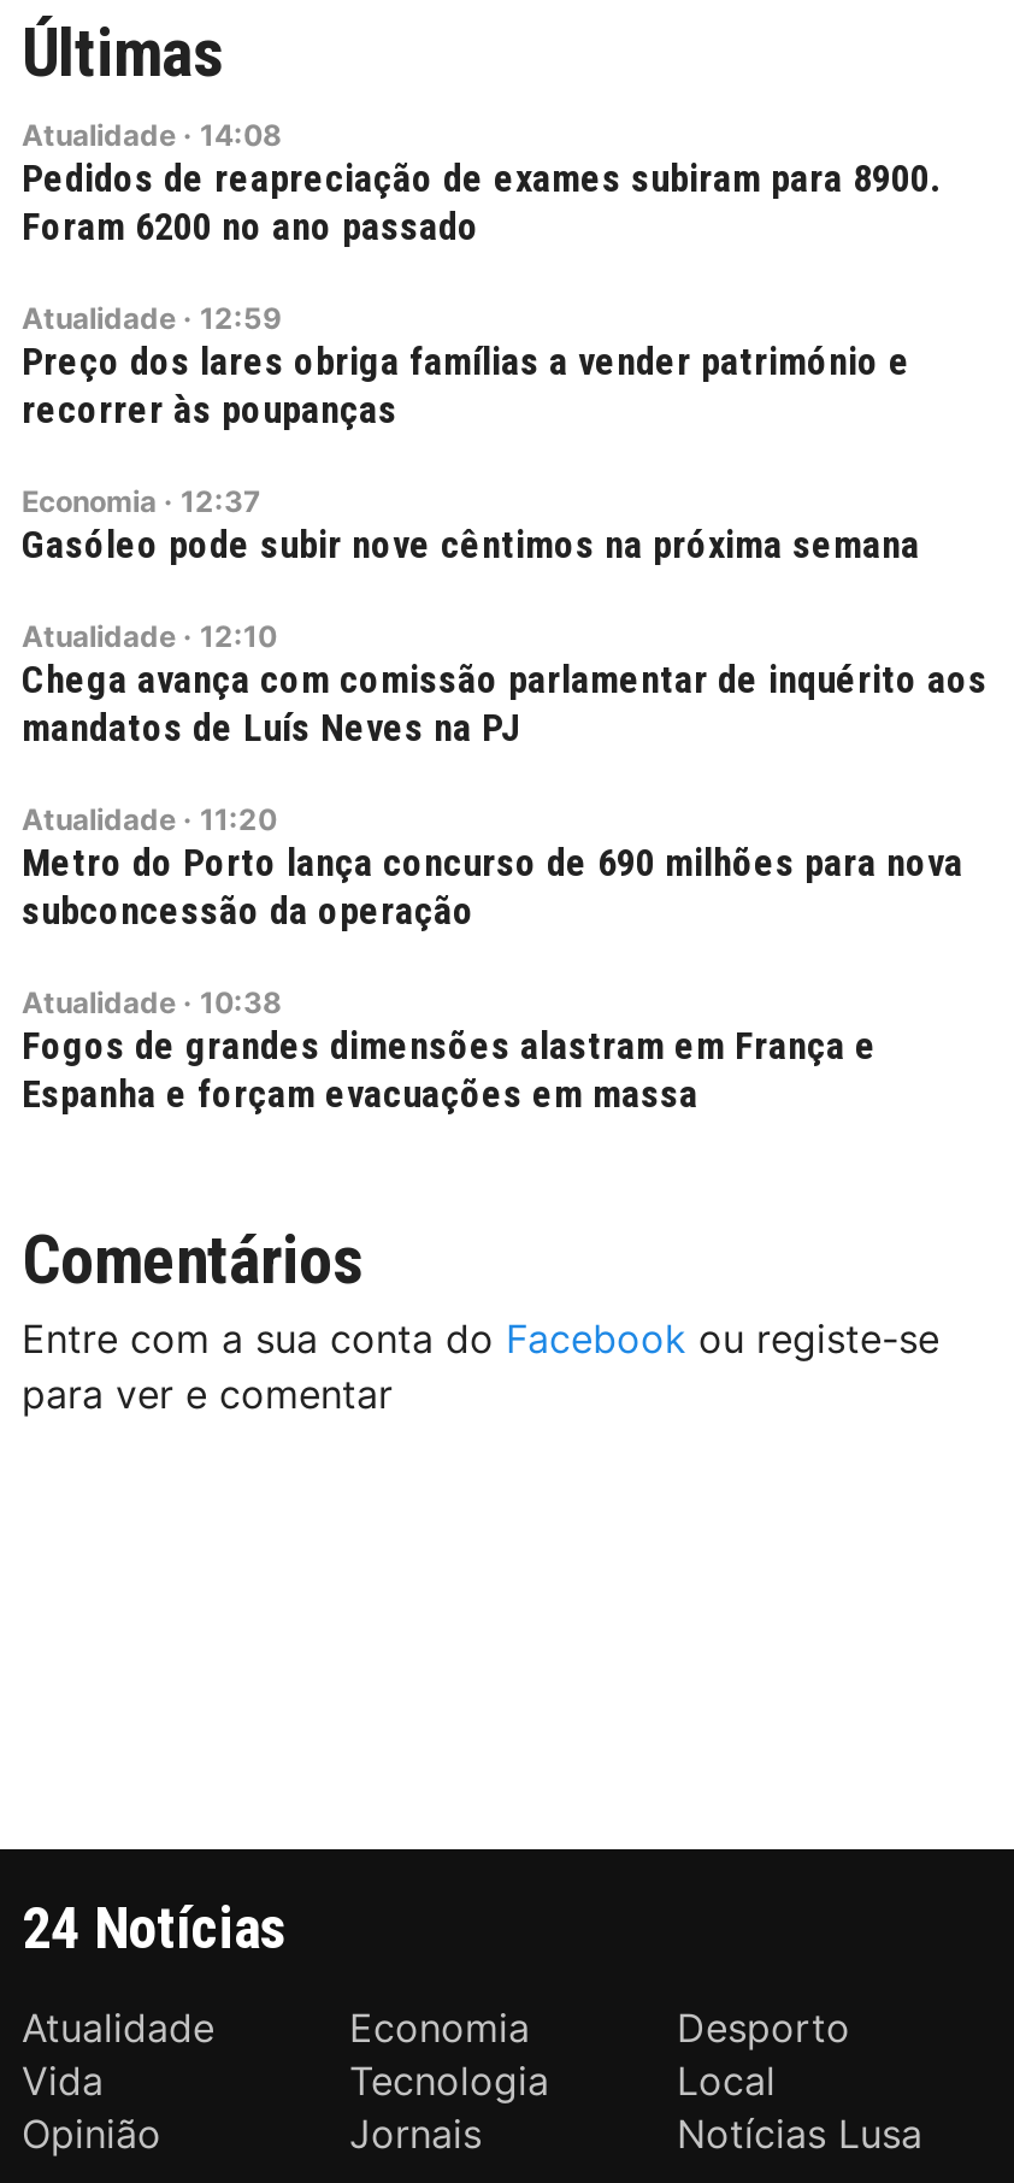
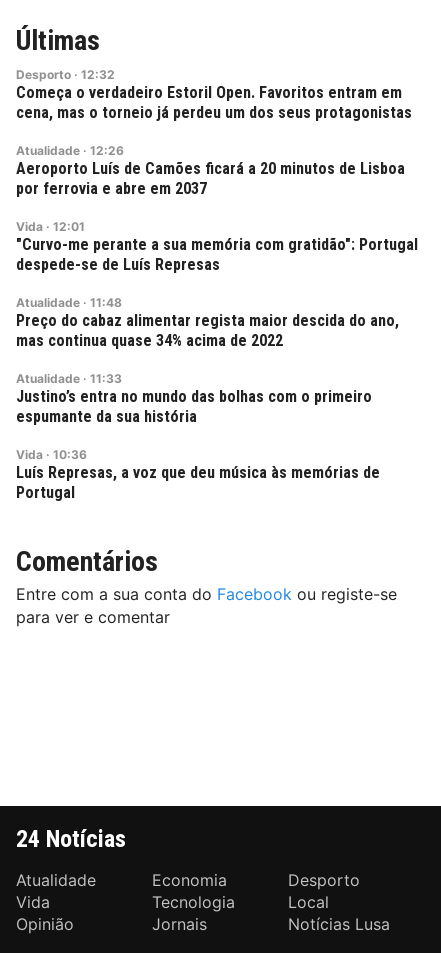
- Atualidade · 14:08
- Pedidos de reapreciação de exames subiram para 8900.
- Foram 6200 no ano passado
+ Desporto · 12:32
+ Começa o verdadeiro Estoril Open. Favoritos entram em
+ cena, mas o torneio já perdeu um dos seus protagonistas

- Atualidade · 12:59
- Preço dos lares obriga famílias a vender património e
- recorrer às poupanças
+ Atualidade · 12:26
+ Aeroporto Luís de Camões ficará a 20 minutos de Lisboa
+ por ferrovia e abre em 2037

- Economia · 12:37
- Gasóleo pode subir nove cêntimos na próxima semana
+ Vida · 12:01
+ "Curvo-me perante a sua memória com gratidão": Portugal
+ despede-se de Luís Represas

- Atualidade · 12:10
- Chega avança com comissão parlamentar de inquérito aos
- mandatos de Luís Neves na PJ
+ Atualidade · 11:48
+ Preço do cabaz alimentar regista maior descida do ano,
+ mas continua quase 34% acima de 2022

- Atualidade · 11:20
- Metro do Porto lança concurso de 690 milhões para nova
- subconcessão da operação
+ Atualidade · 11:33
+ Justino’s entra no mundo das bolhas com o primeiro
+ espumante da sua história

- Atualidade · 10:38
- Fogos de grandes dimensões alastram em França e
- Espanha e forçam evacuações em massa
+ Vida · 10:36
+ Luís Represas, a voz que deu música às memórias de
+ Portugal
